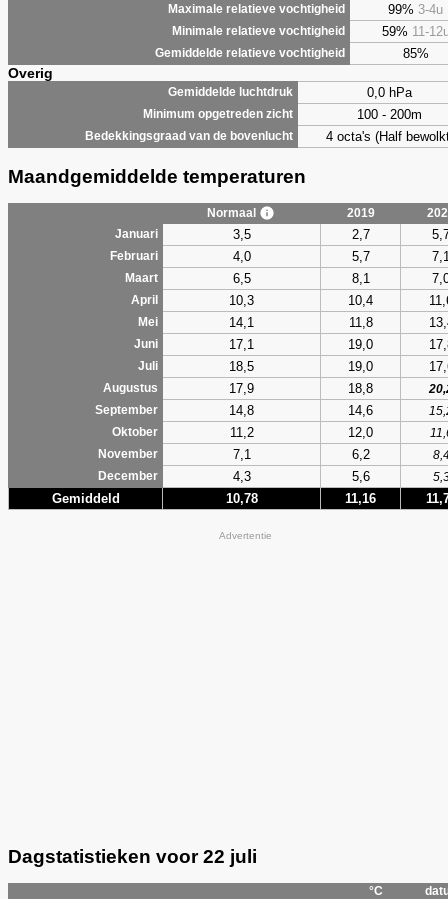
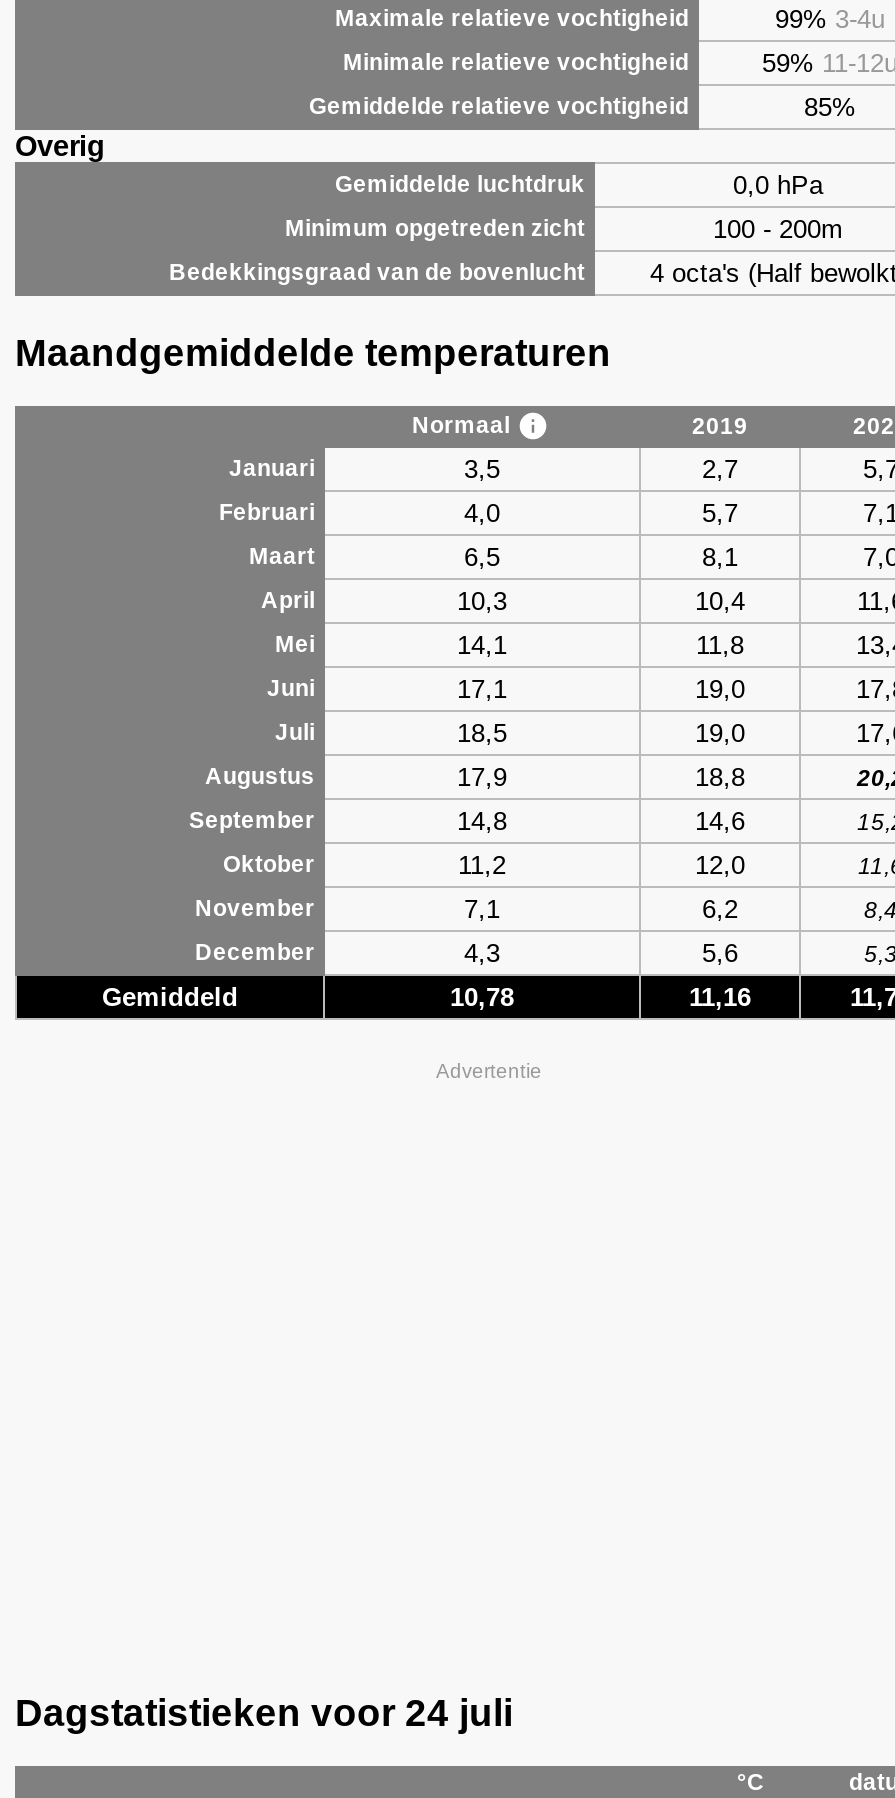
- Dagstatistieken voor 22 juli
+ Dagstatistieken voor 24 juli
